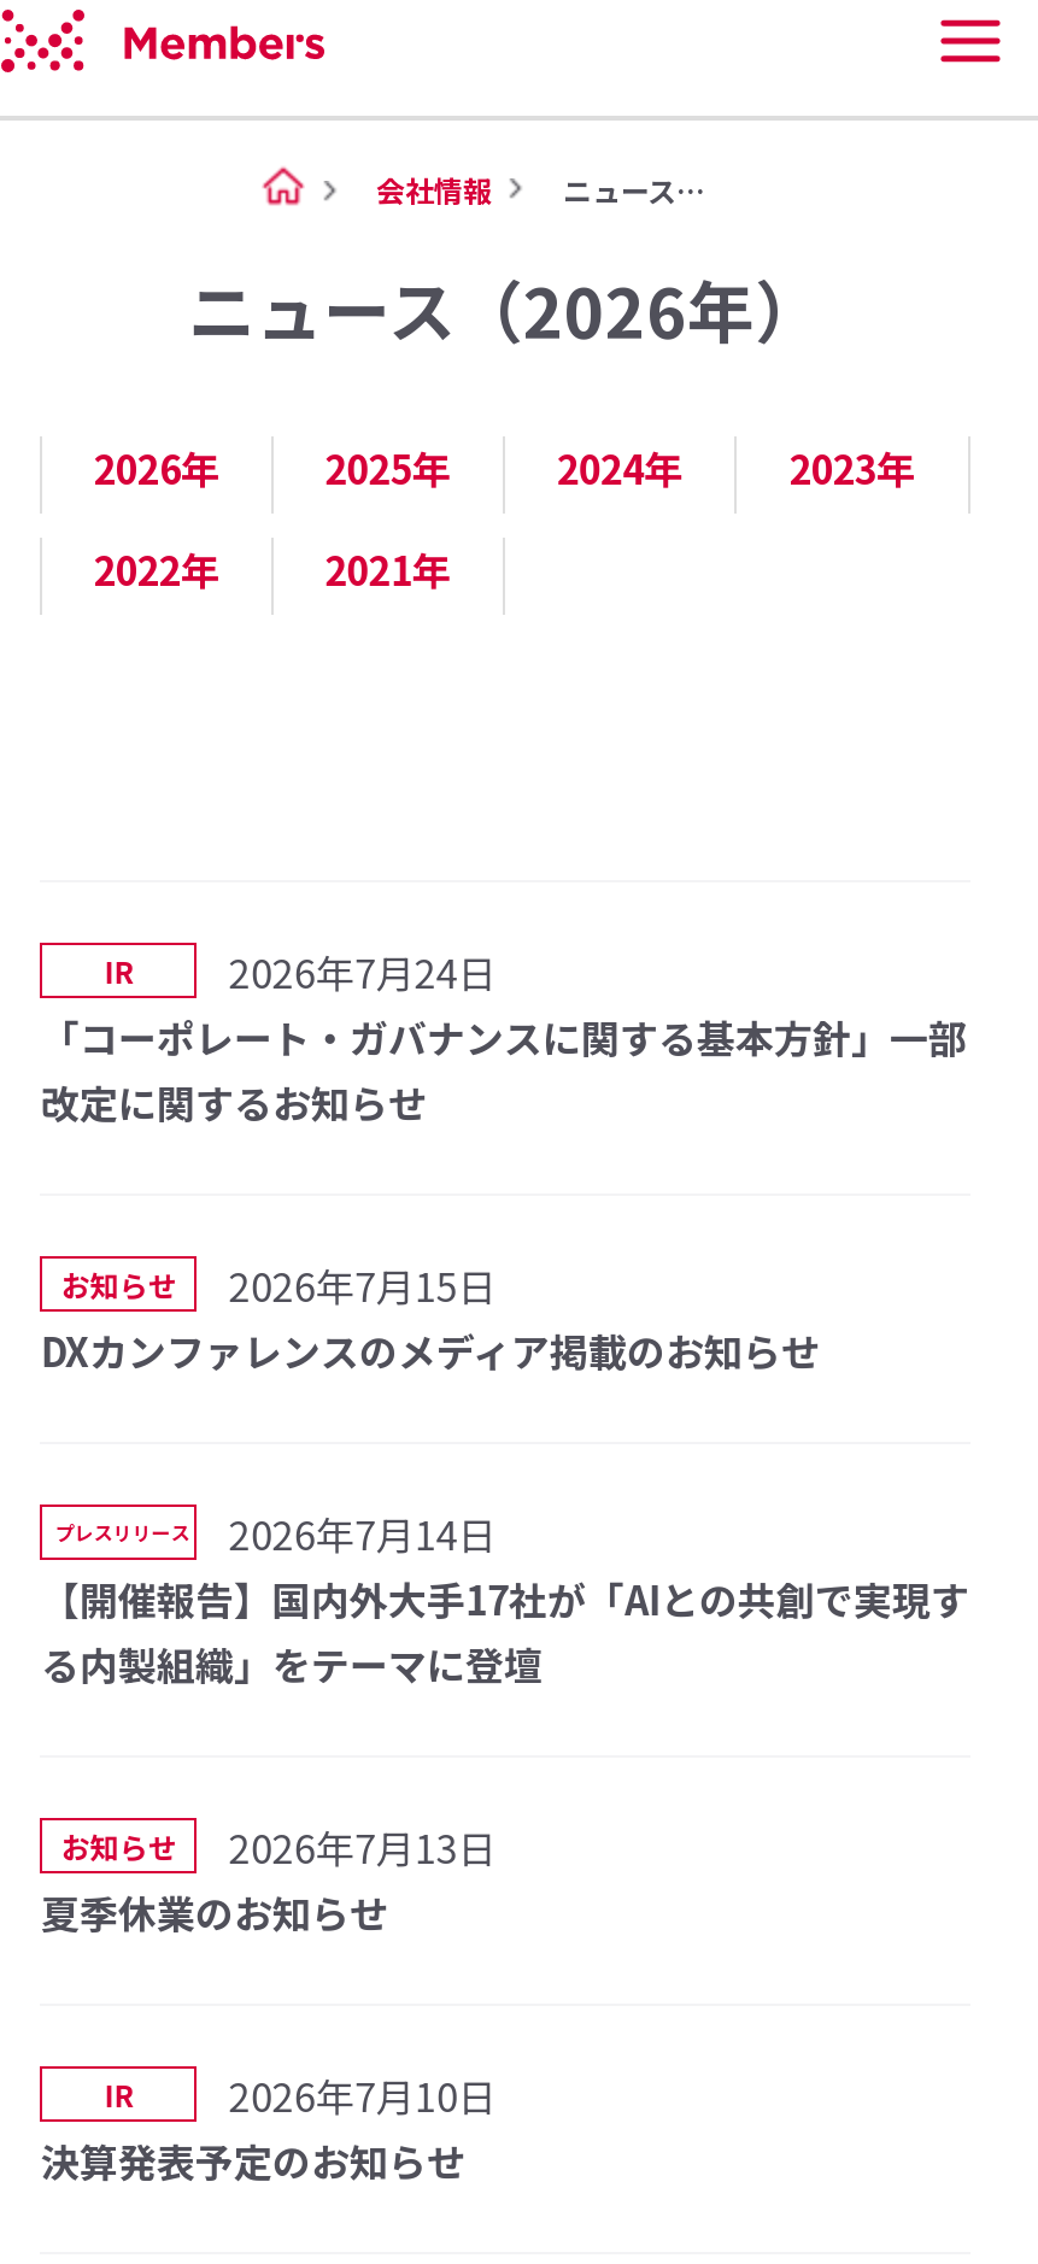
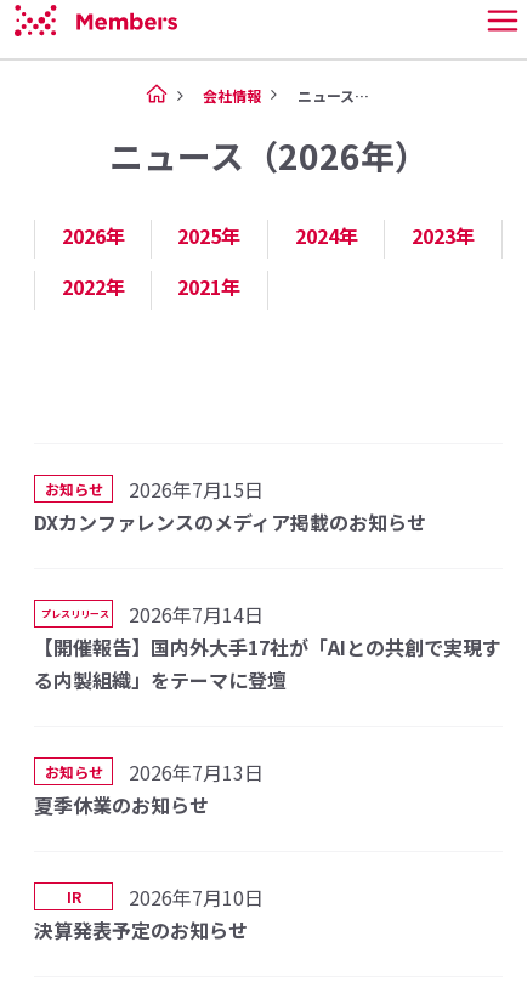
- IR
- 2026年7月24日
- 「コーポレート・ガバナンスに関する基本方針」一部
- 改定に関するお知らせ
